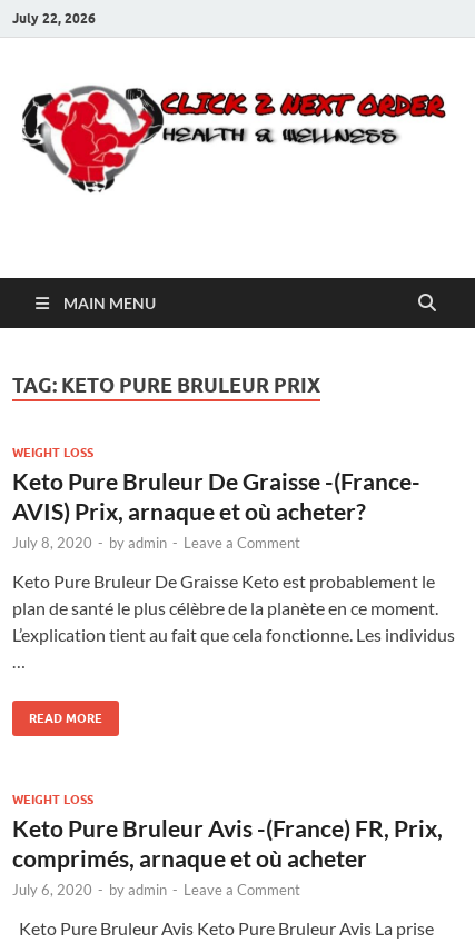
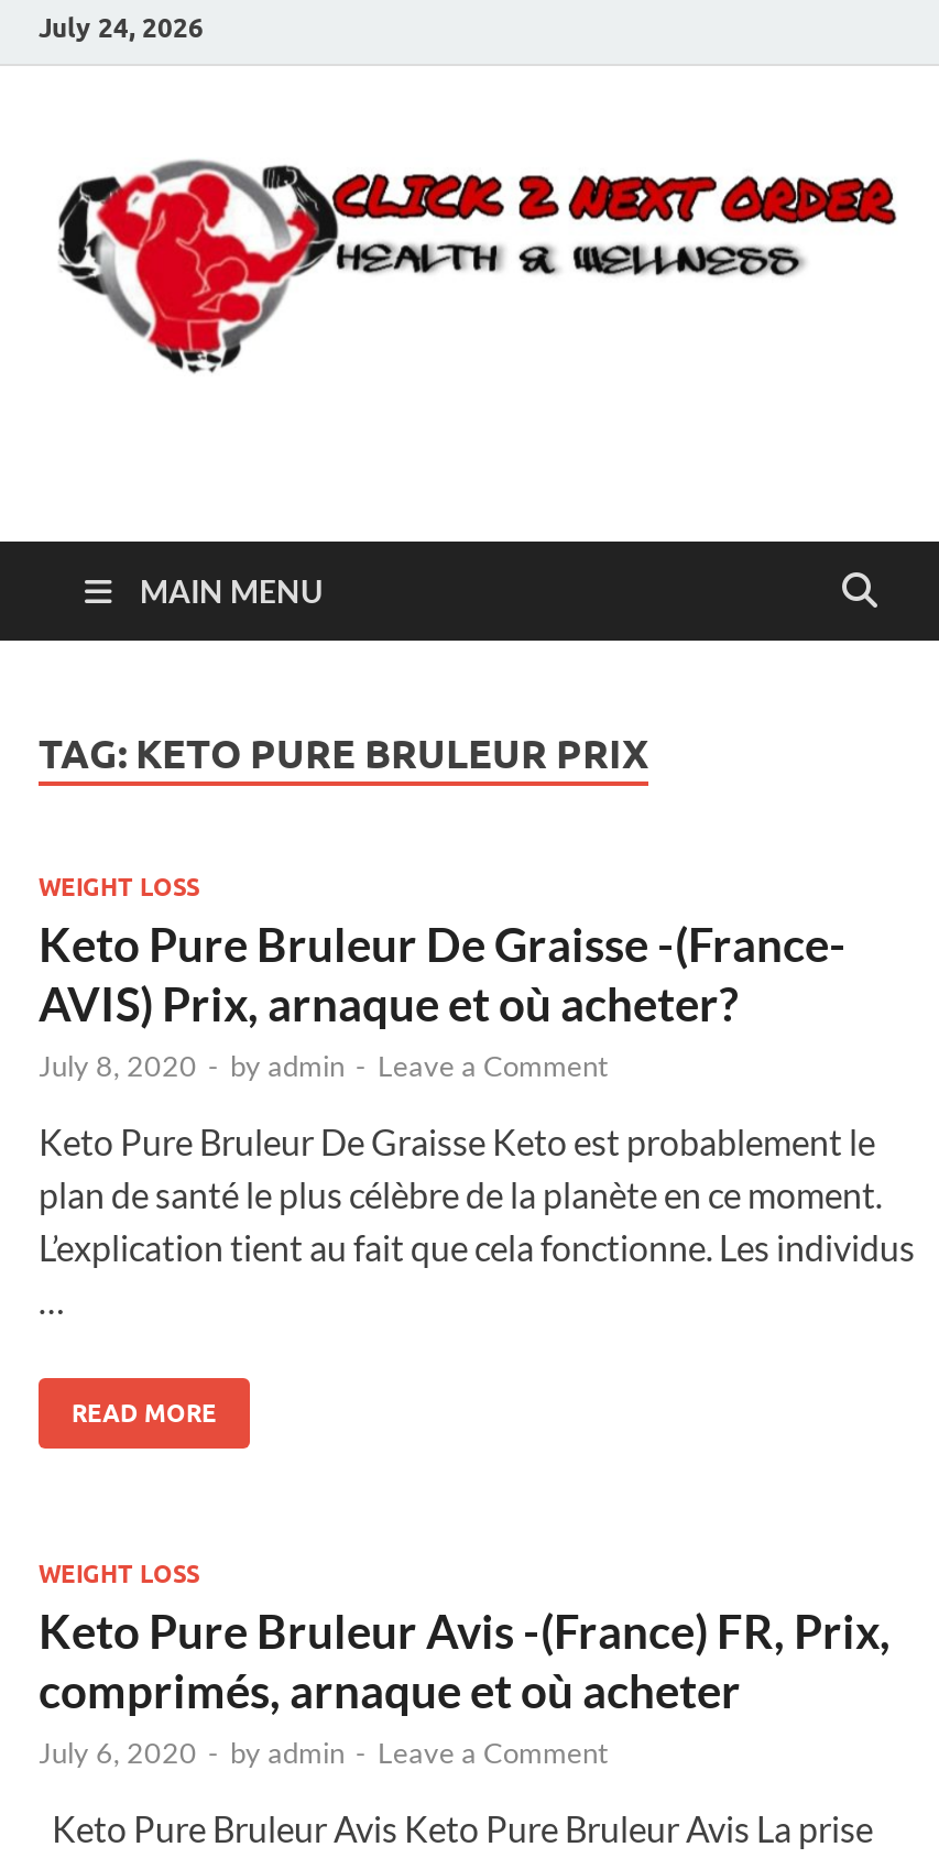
- July 22, 2026
+ July 24, 2026
